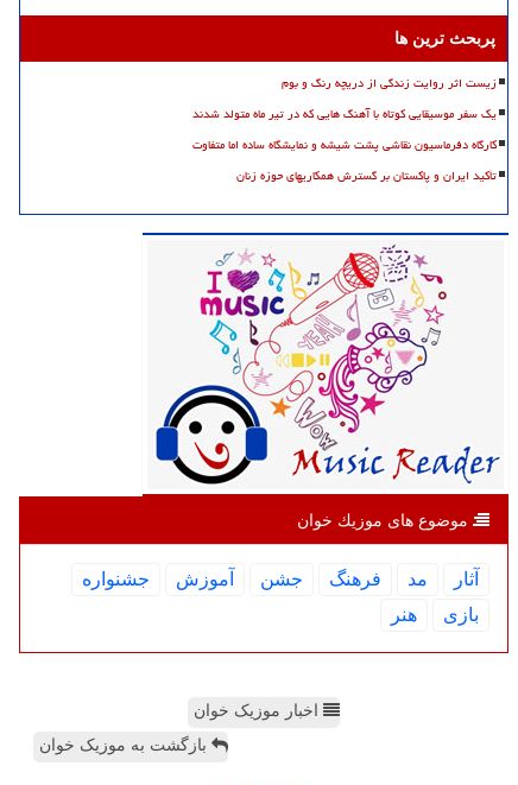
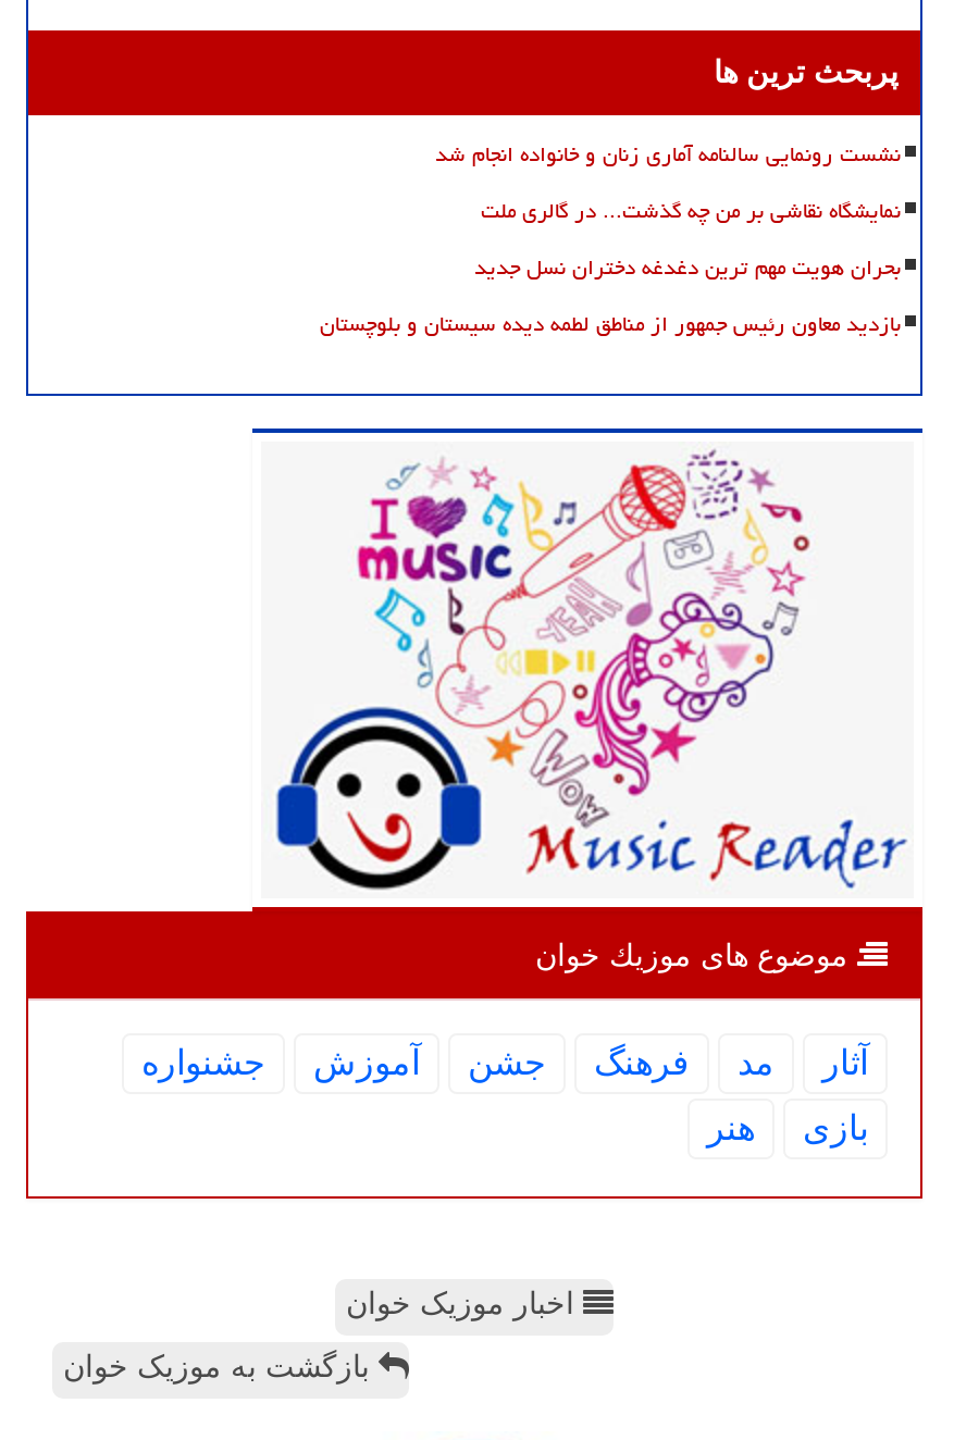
- زیست اثر روایت زندگی از دریچه رنگ و بوم
- یک سفر موسیقایی کوتاه با آهنگ هایی که در تیر ماه متولد شدند
- کارگاه دفرماسیون نقاشی پشت شیشه و نمایشگاه ساده اما متفاوت
- تأکید ایران و پاکستان بر گسترش همکاریهای حوزه زنان
+ نشست رونمایی سالنامه آماری زنان و خانواده انجام شد
+ نمایشگاه نقاشی بر من چه گذشت... در گالری ملت
+ بحران هویت مهم ترین دغدغه دختران نسل جدید
+ بازدید معاون رئیس جمهور از مناطق لطمه دیده سیستان و بلوچستان
